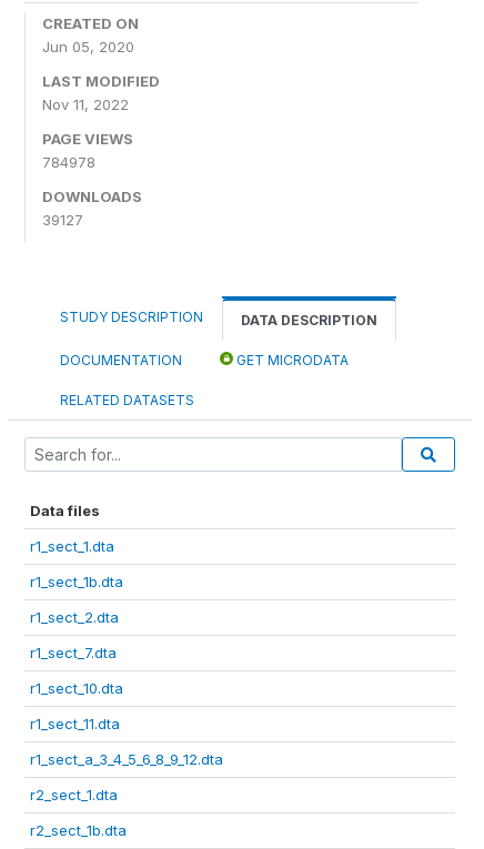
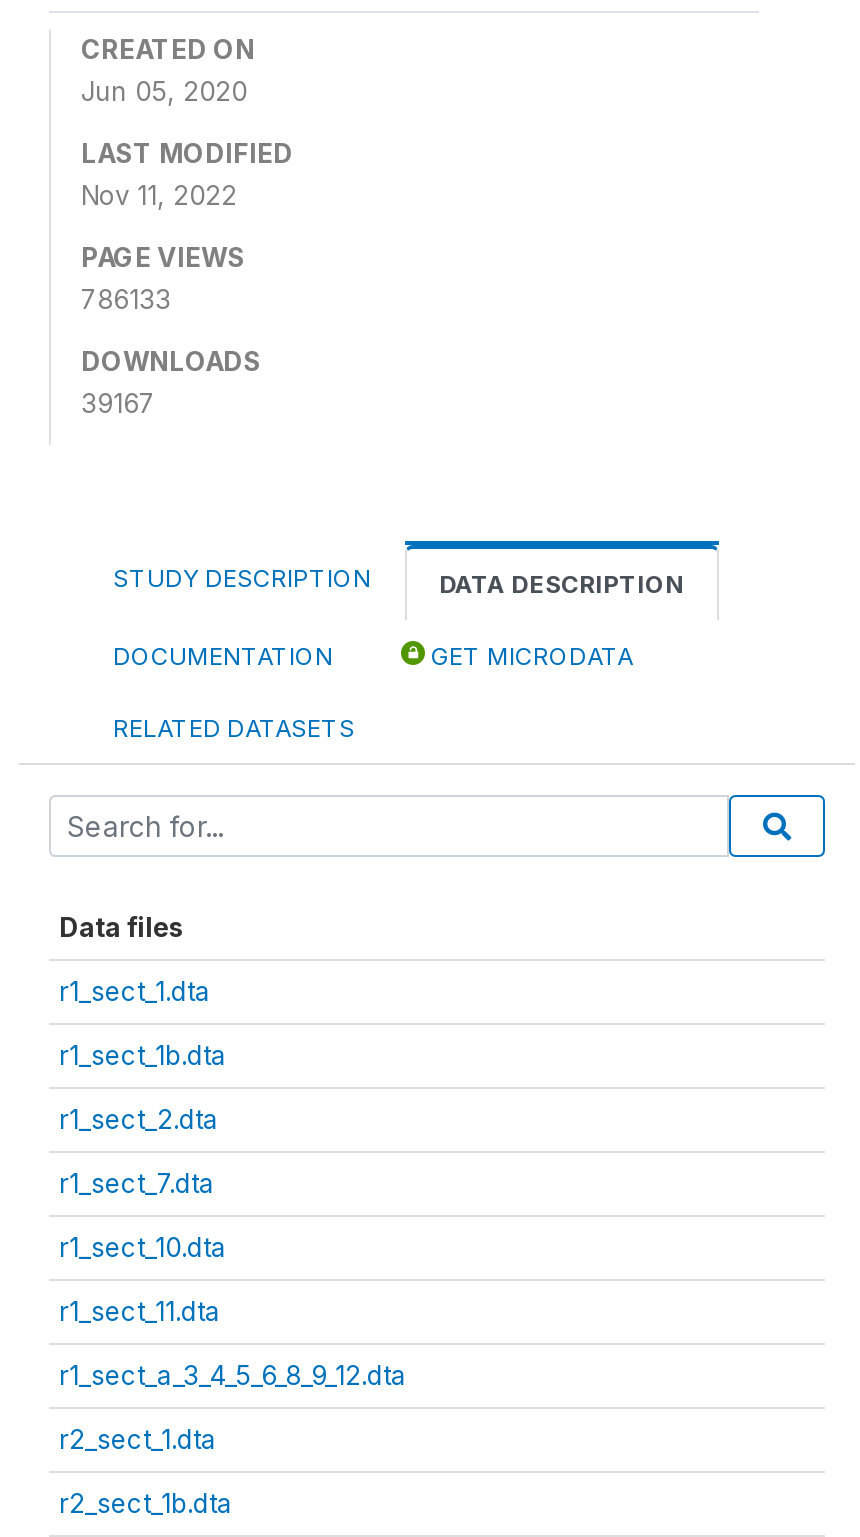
- 784978
+ 786133

- 39127
+ 39167
